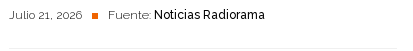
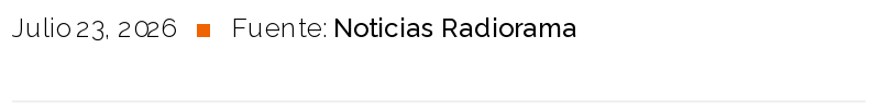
- Julio 21, 2026 Fuente: Noticias Radiorama
+ Julio 23, 2026 Fuente: Noticias Radiorama
